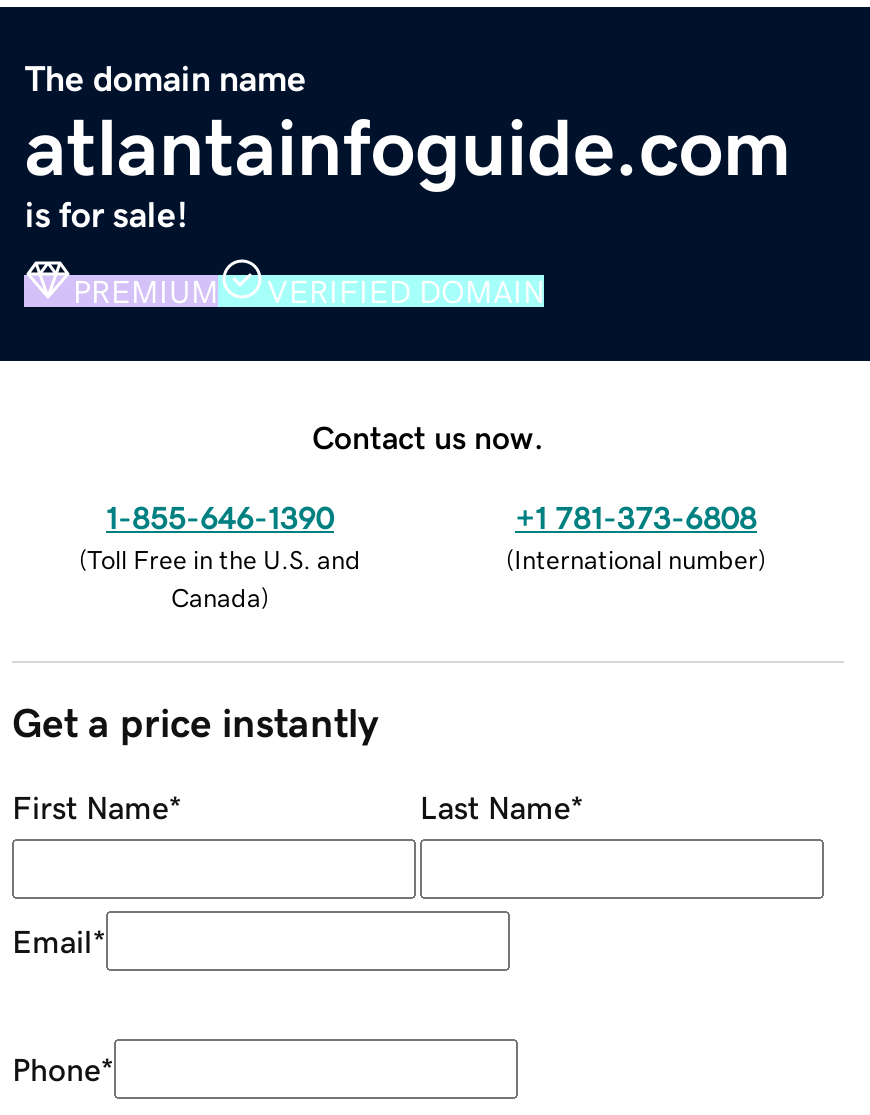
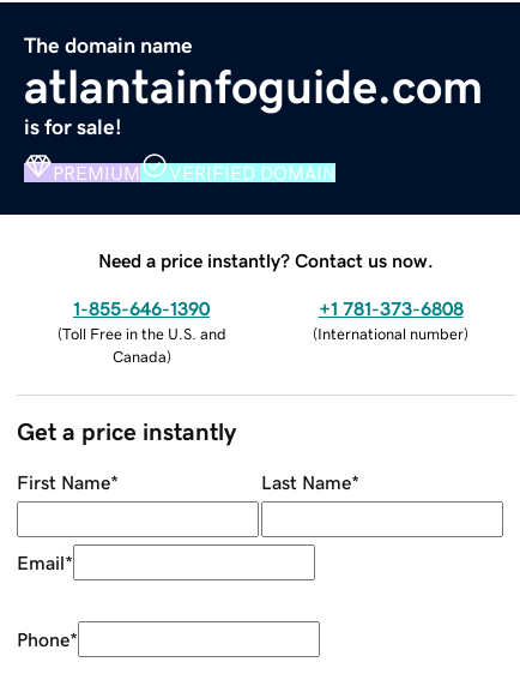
- Contact us now.
+ Need a price instantly? Contact us now.
